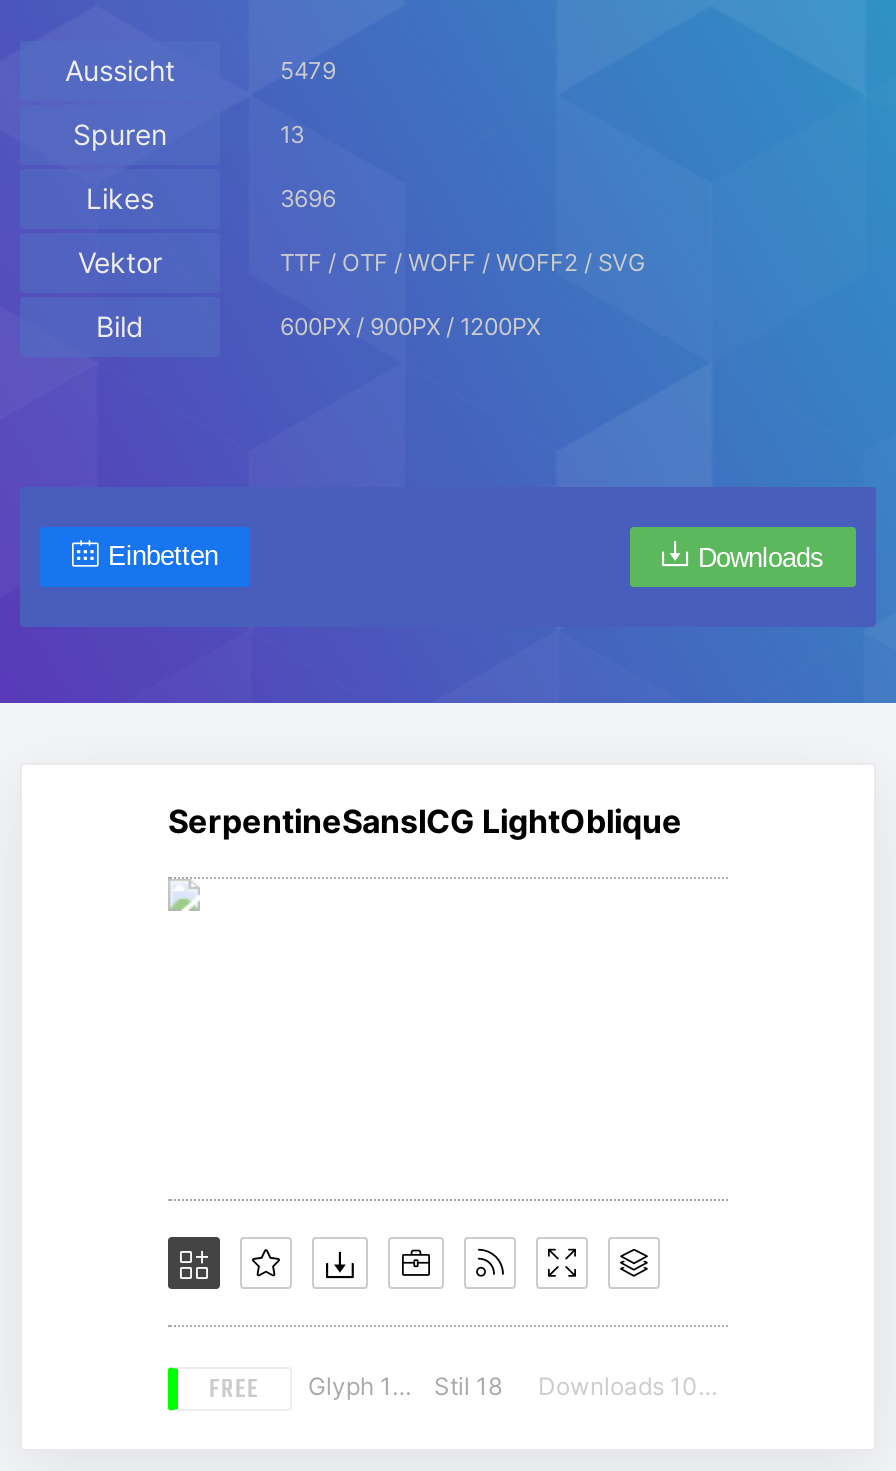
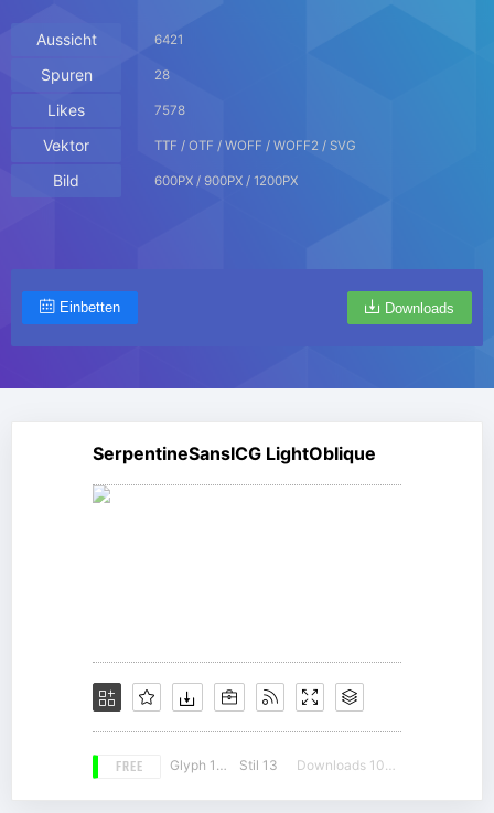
- 5479
+ 6421

- 13
+ 28

- 3696
+ 7578

- Stil 18
+ Stil 13
